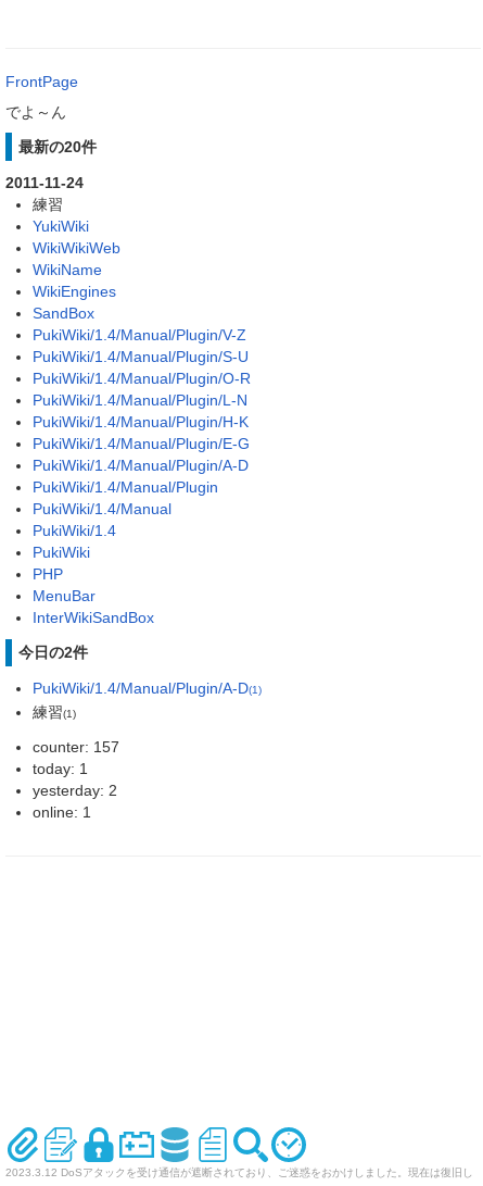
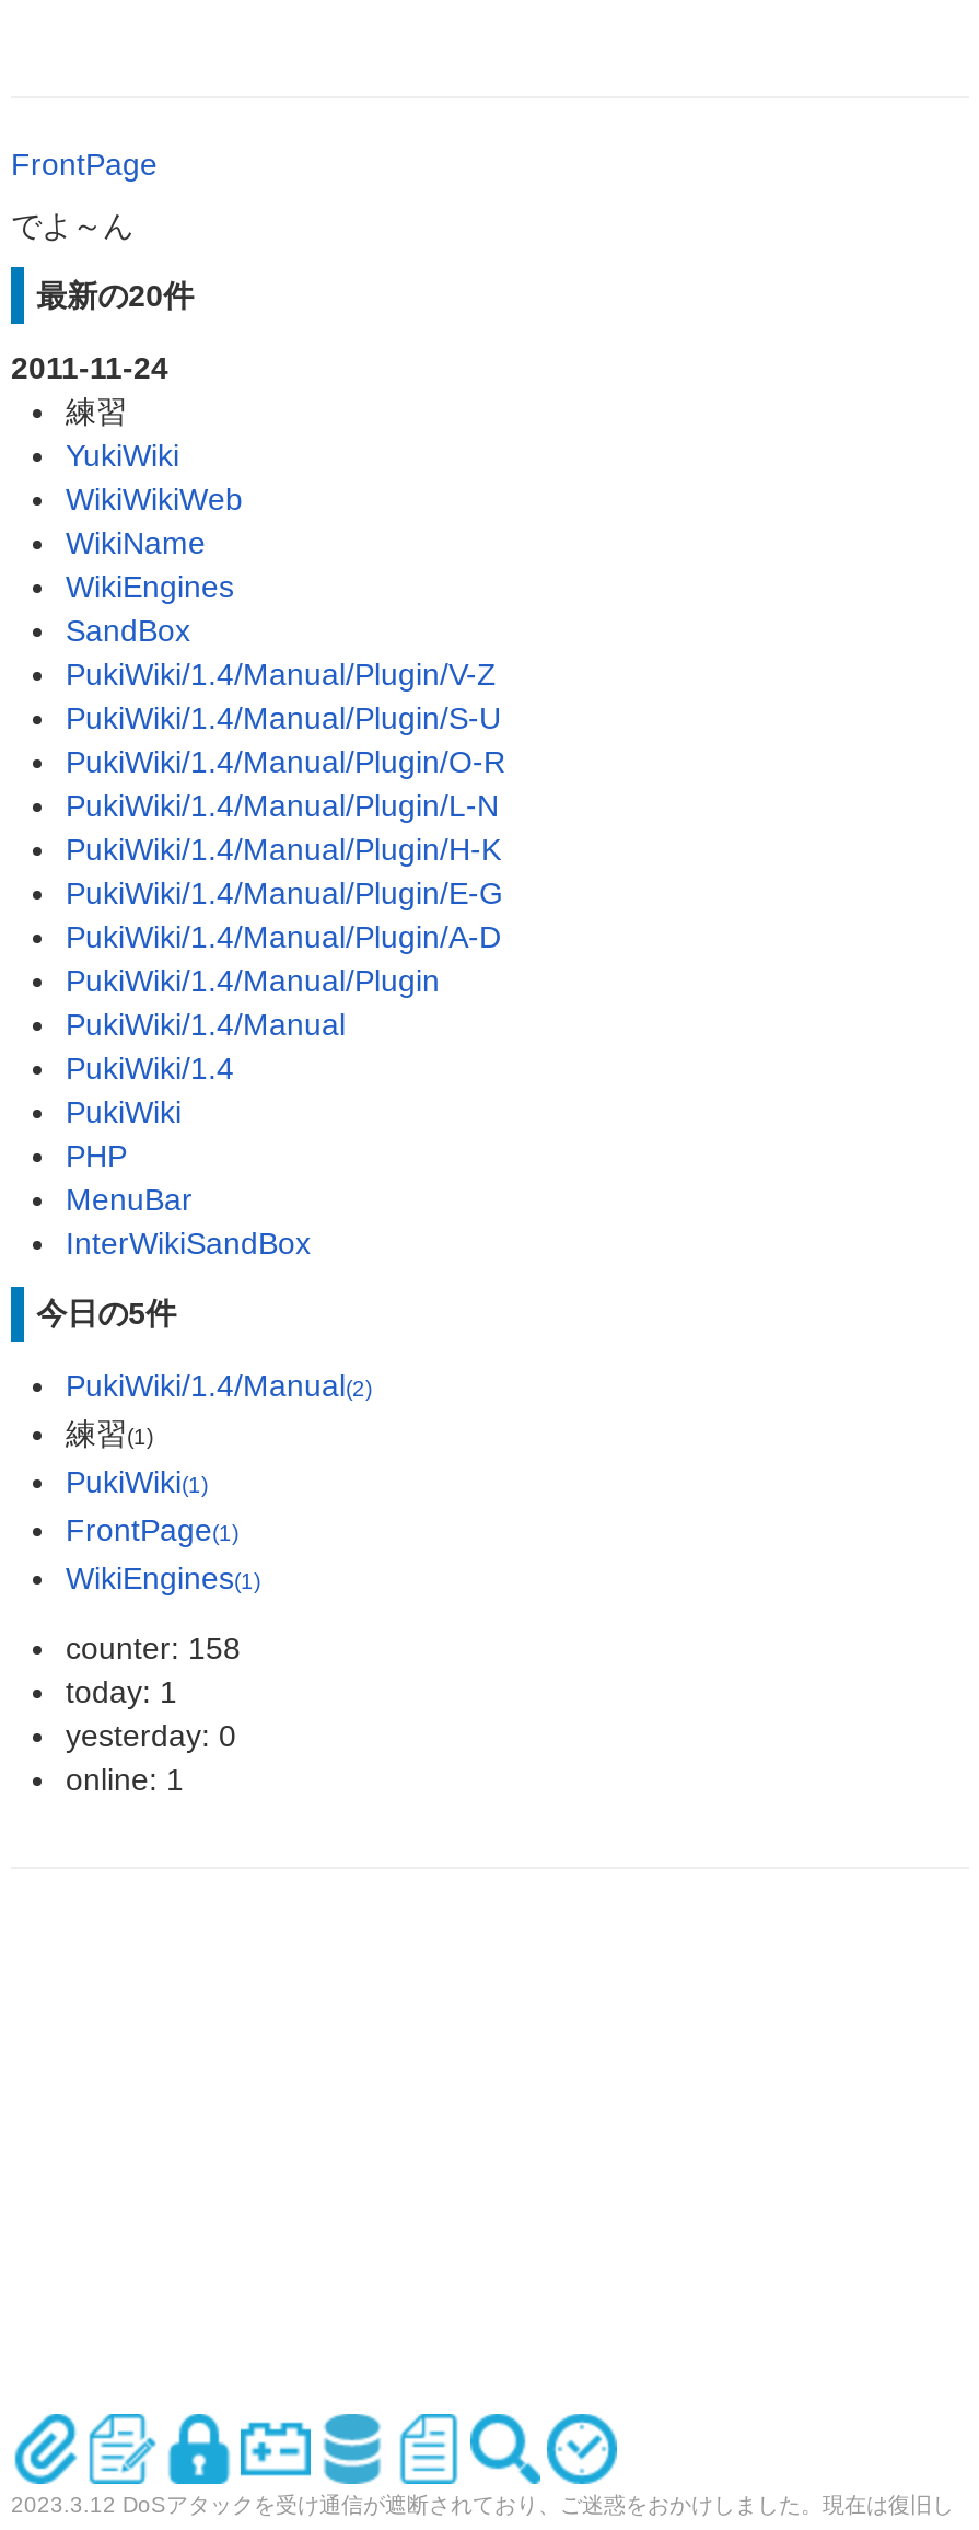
- 今日の2件
+ 今日の5件

- PukiWiki/1.4/Manual/Plugin/A-D(1)
+ PukiWiki/1.4/Manual(2)

- counter: 157
+ PukiWiki(1)
+ FrontPage(1)
+ WikiEngines(1)
+ counter: 158

- yesterday: 2
+ yesterday: 0
